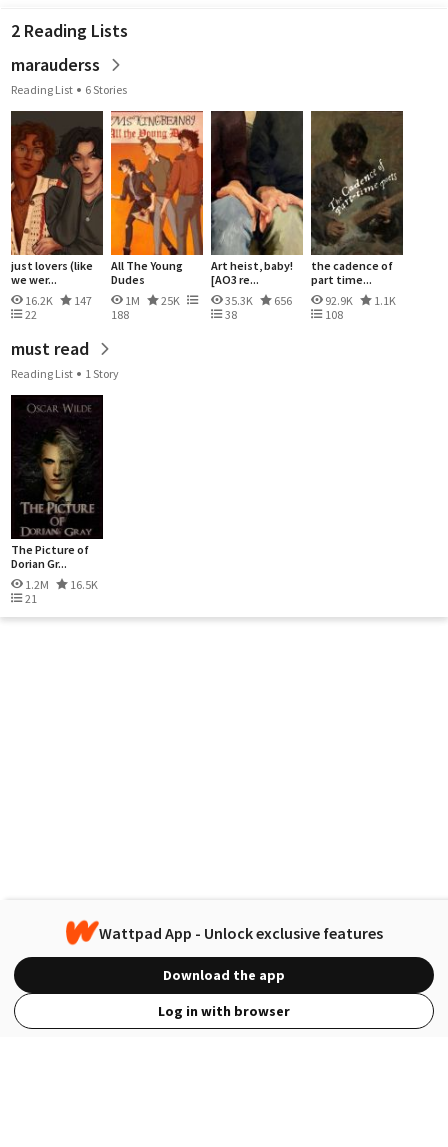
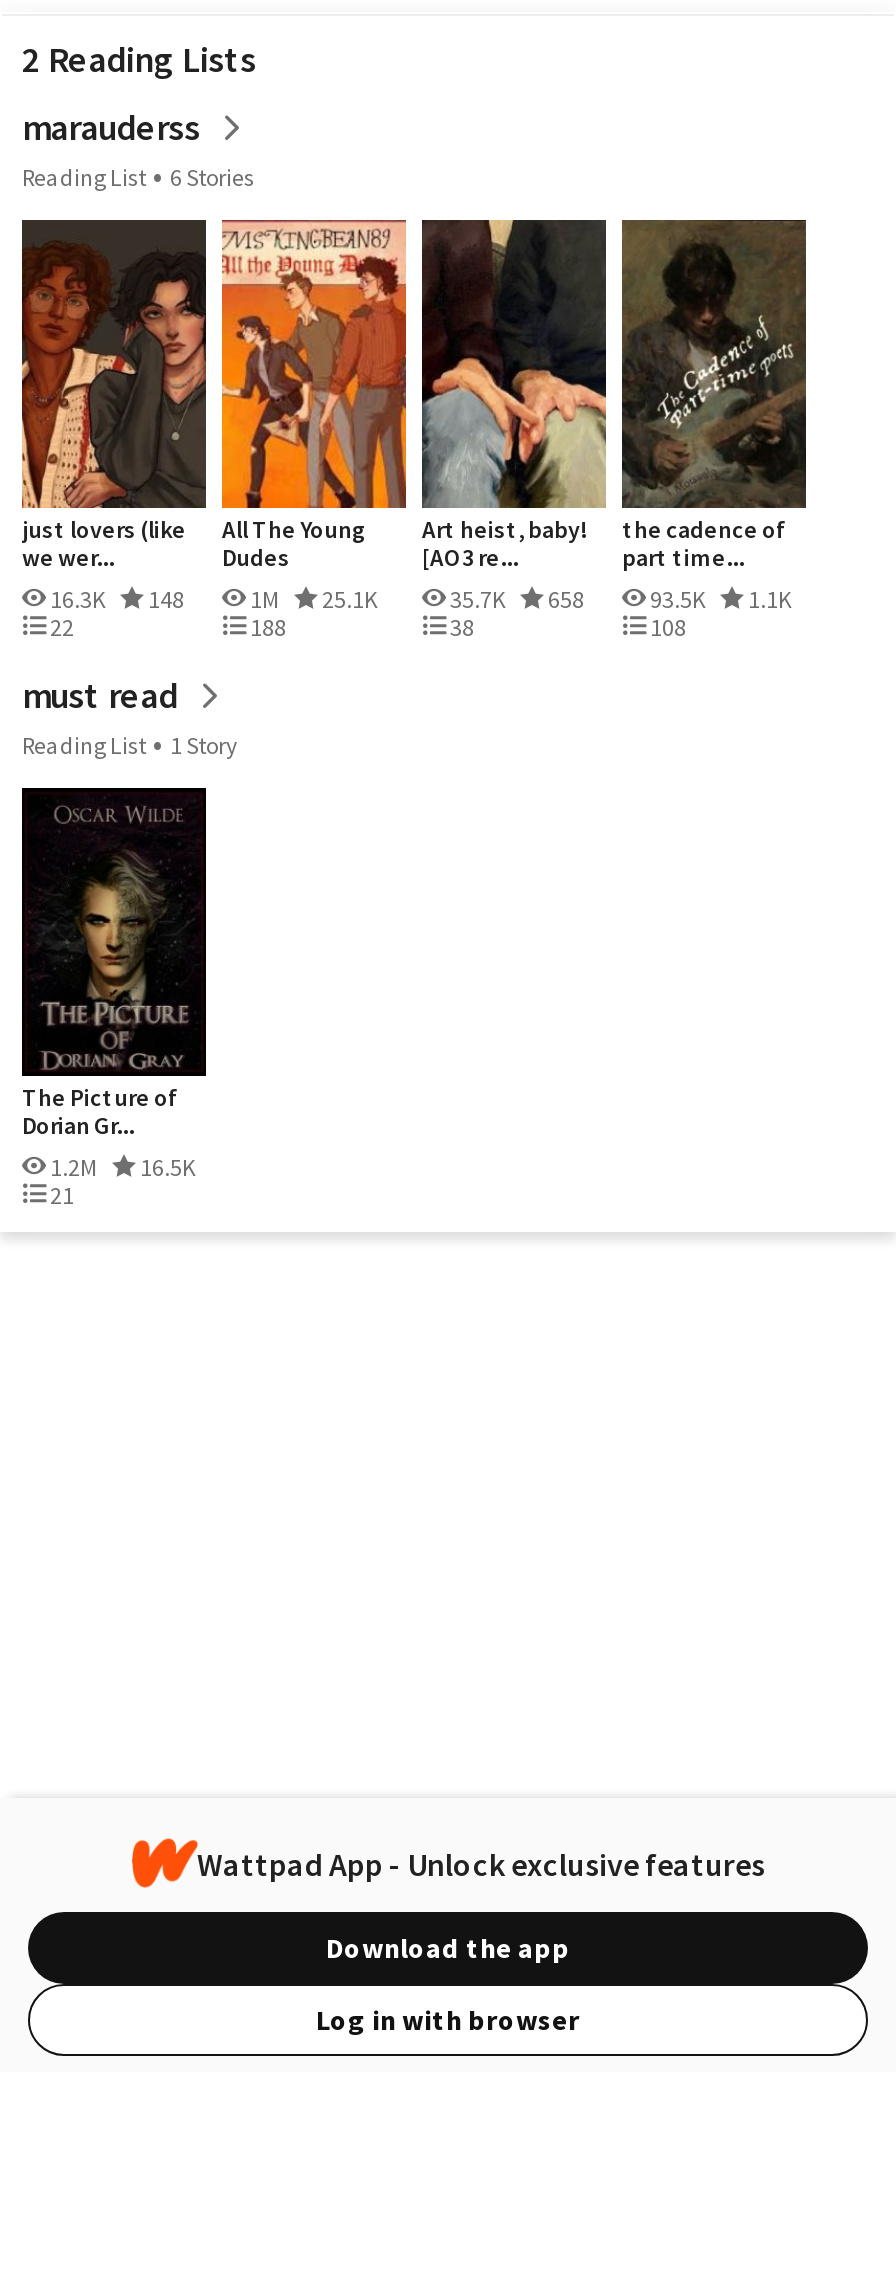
- 16.2K
- 147
+ 16.3K
+ 148

- 1M 25K
+ 1M 25.1K

- 35.3K
- 656
+ 35.7K
+ 658

- 92.9K 1.1K
+ 93.5K 1.1K
